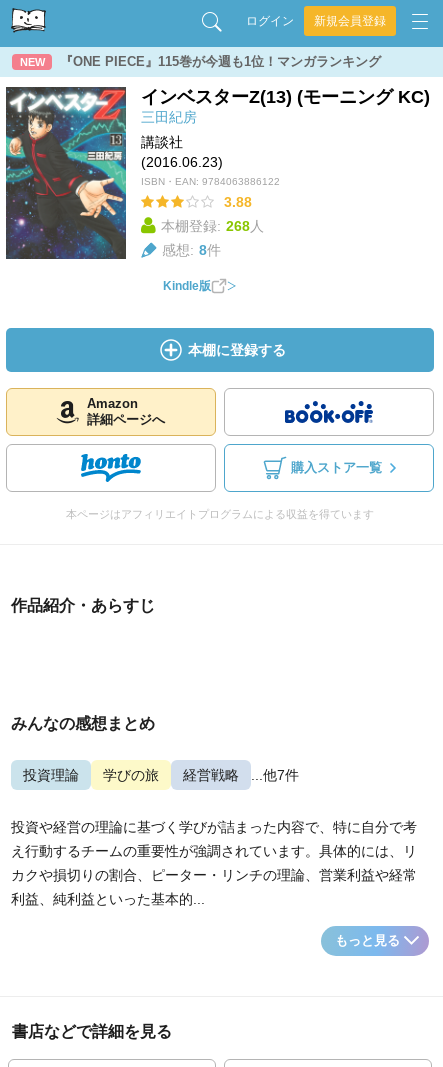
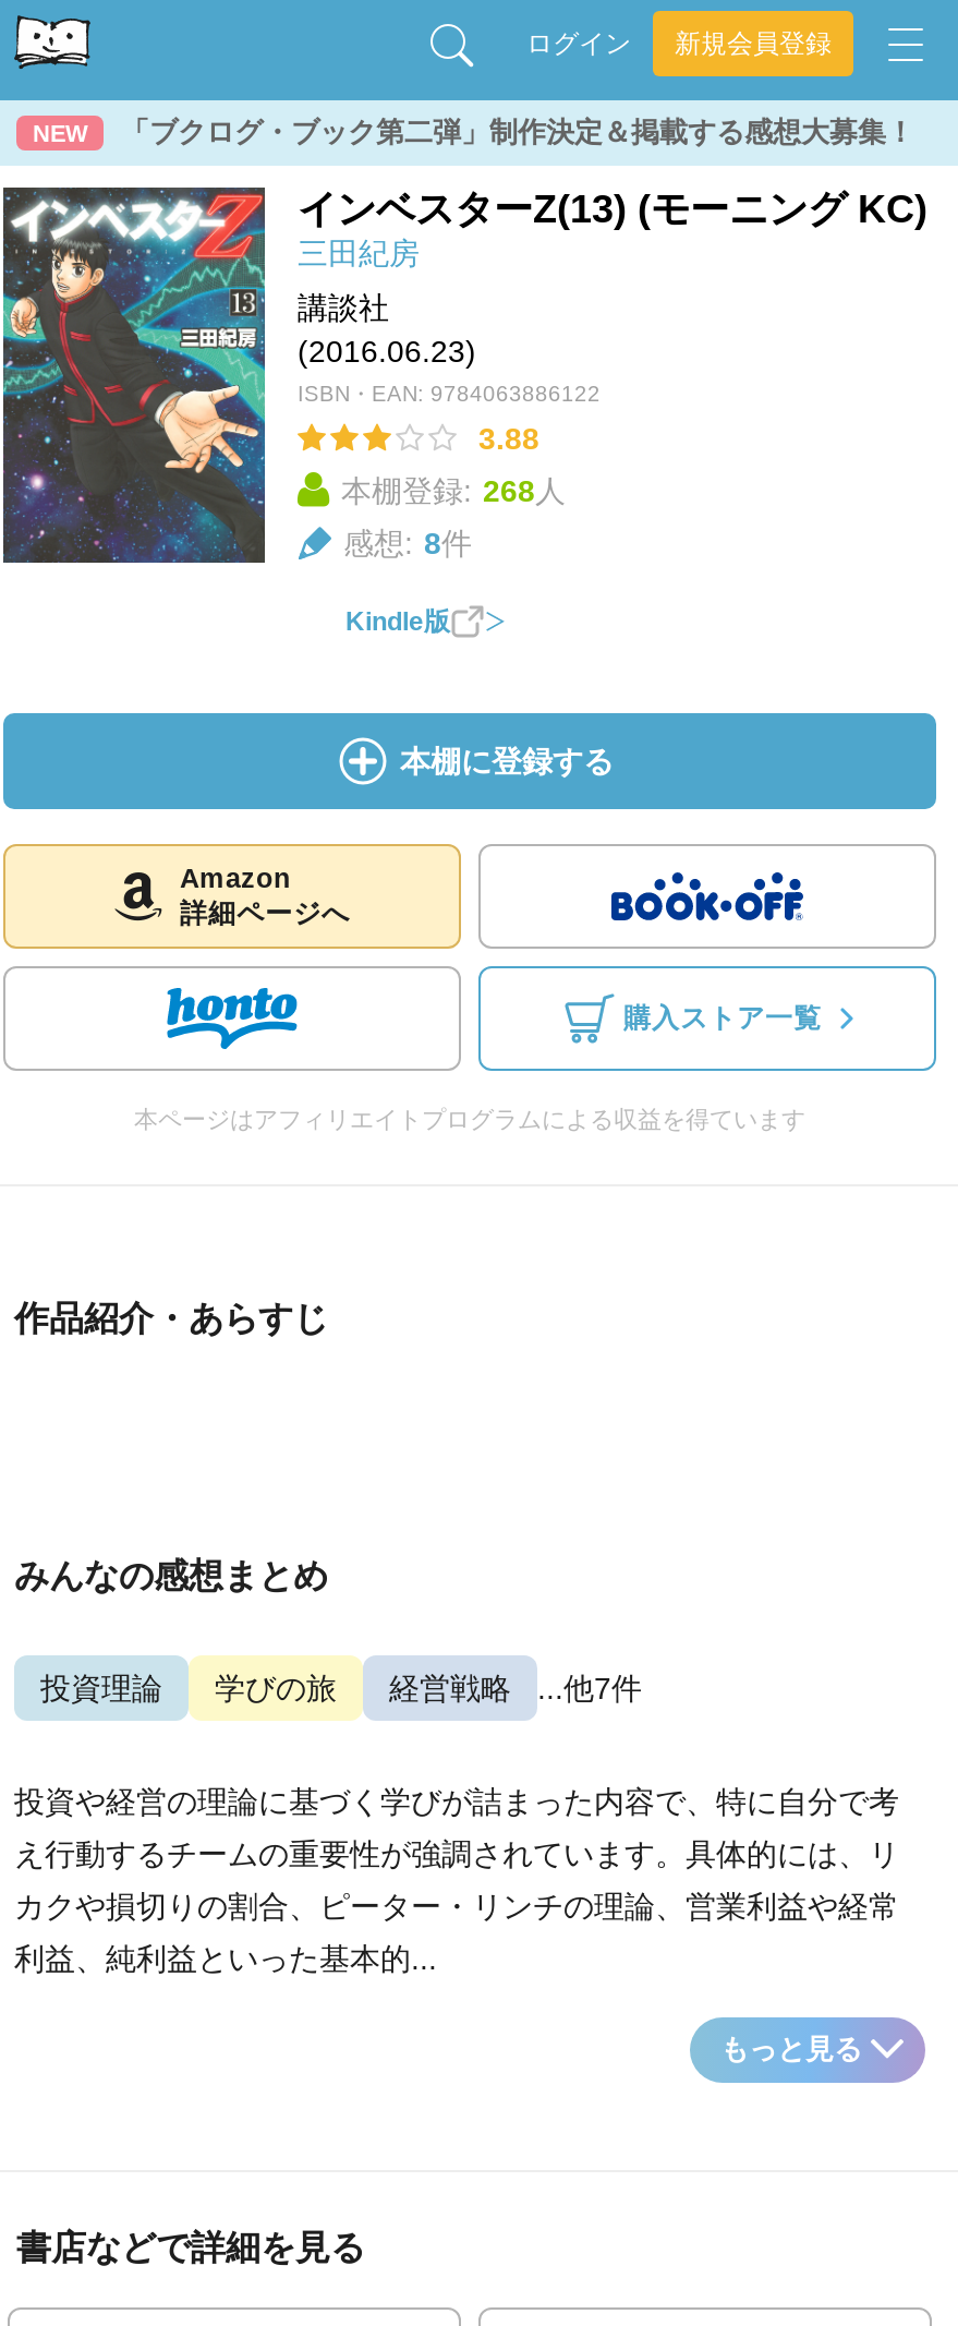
- 『ONE PIECE』115巻が今週も1位！マンガランキング
+ 「ブクログ・ブック第二弾」制作決定＆掲載する感想大募集！
